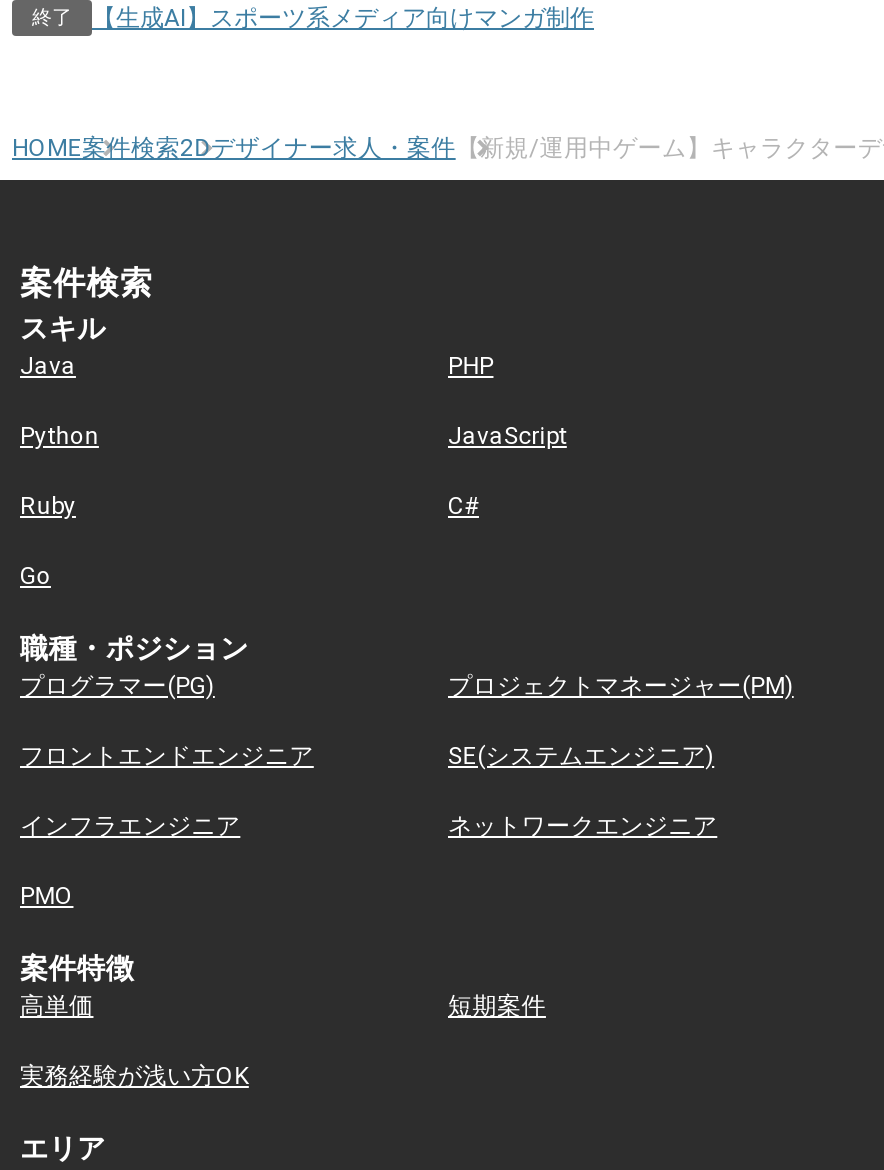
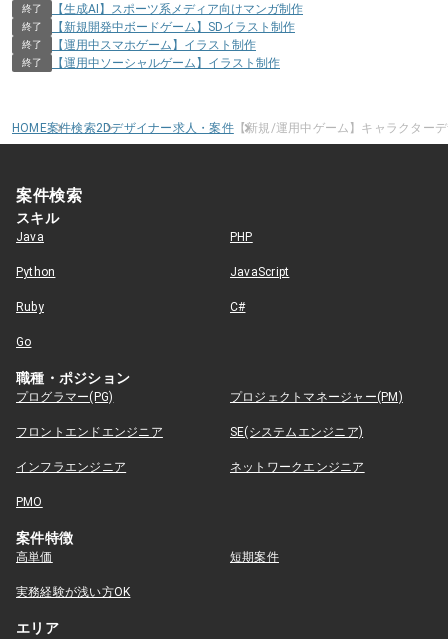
+ 終了
+ 【新規開発中ボードゲーム】SDイラスト制作
+ 終了
+ 【運用中スマホゲーム】イラスト制作
+ 終了
+ 【運用中ソーシャルゲーム】イラスト制作
